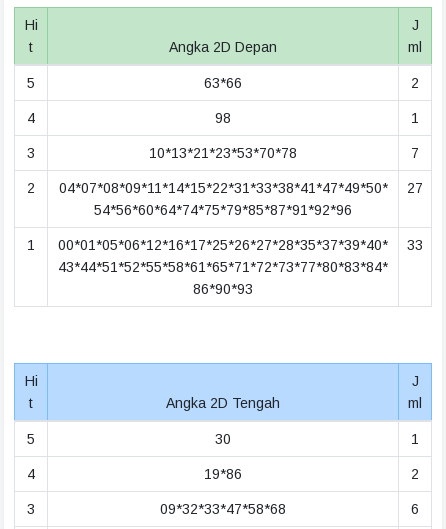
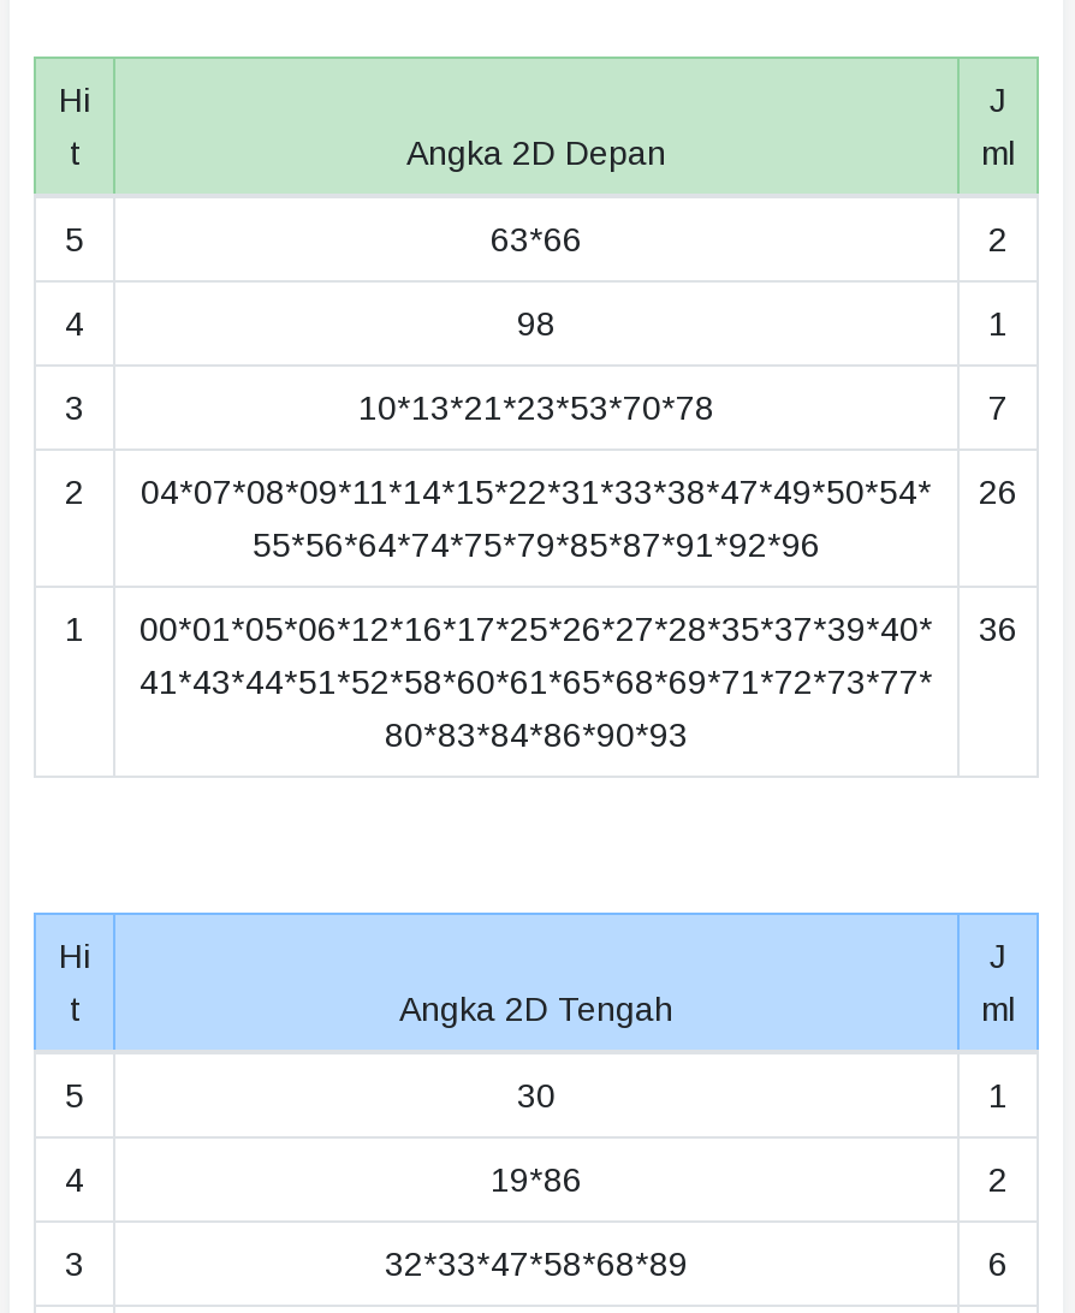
- 04*07*08*09*11*14*15*22*31*33*38*41*47*49*50*
+ 04*07*08*09*11*14*15*22*31*33*38*47*49*50*54*

- 27
+ 26

- 54*56*60*64*74*75*79*85*87*91*92*96
+ 55*56*64*74*75*79*85*87*91*92*96

- 1 00*01*05*06*12*16*17*25*26*27*28*35*37*39*40* 33
+ 1 00*01*05*06*12*16*17*25*26*27*28*35*37*39*40* 36

- 43*44*51*52*55*58*61*65*71*72*73*77*80*83*84*
+ 41*43*44*51*52*58*60*61*65*68*69*71*72*73*77*

- 86*90*93
+ 80*83*84*86*90*93

- 09*32*33*47*58*68
+ 32*33*47*58*68*89
